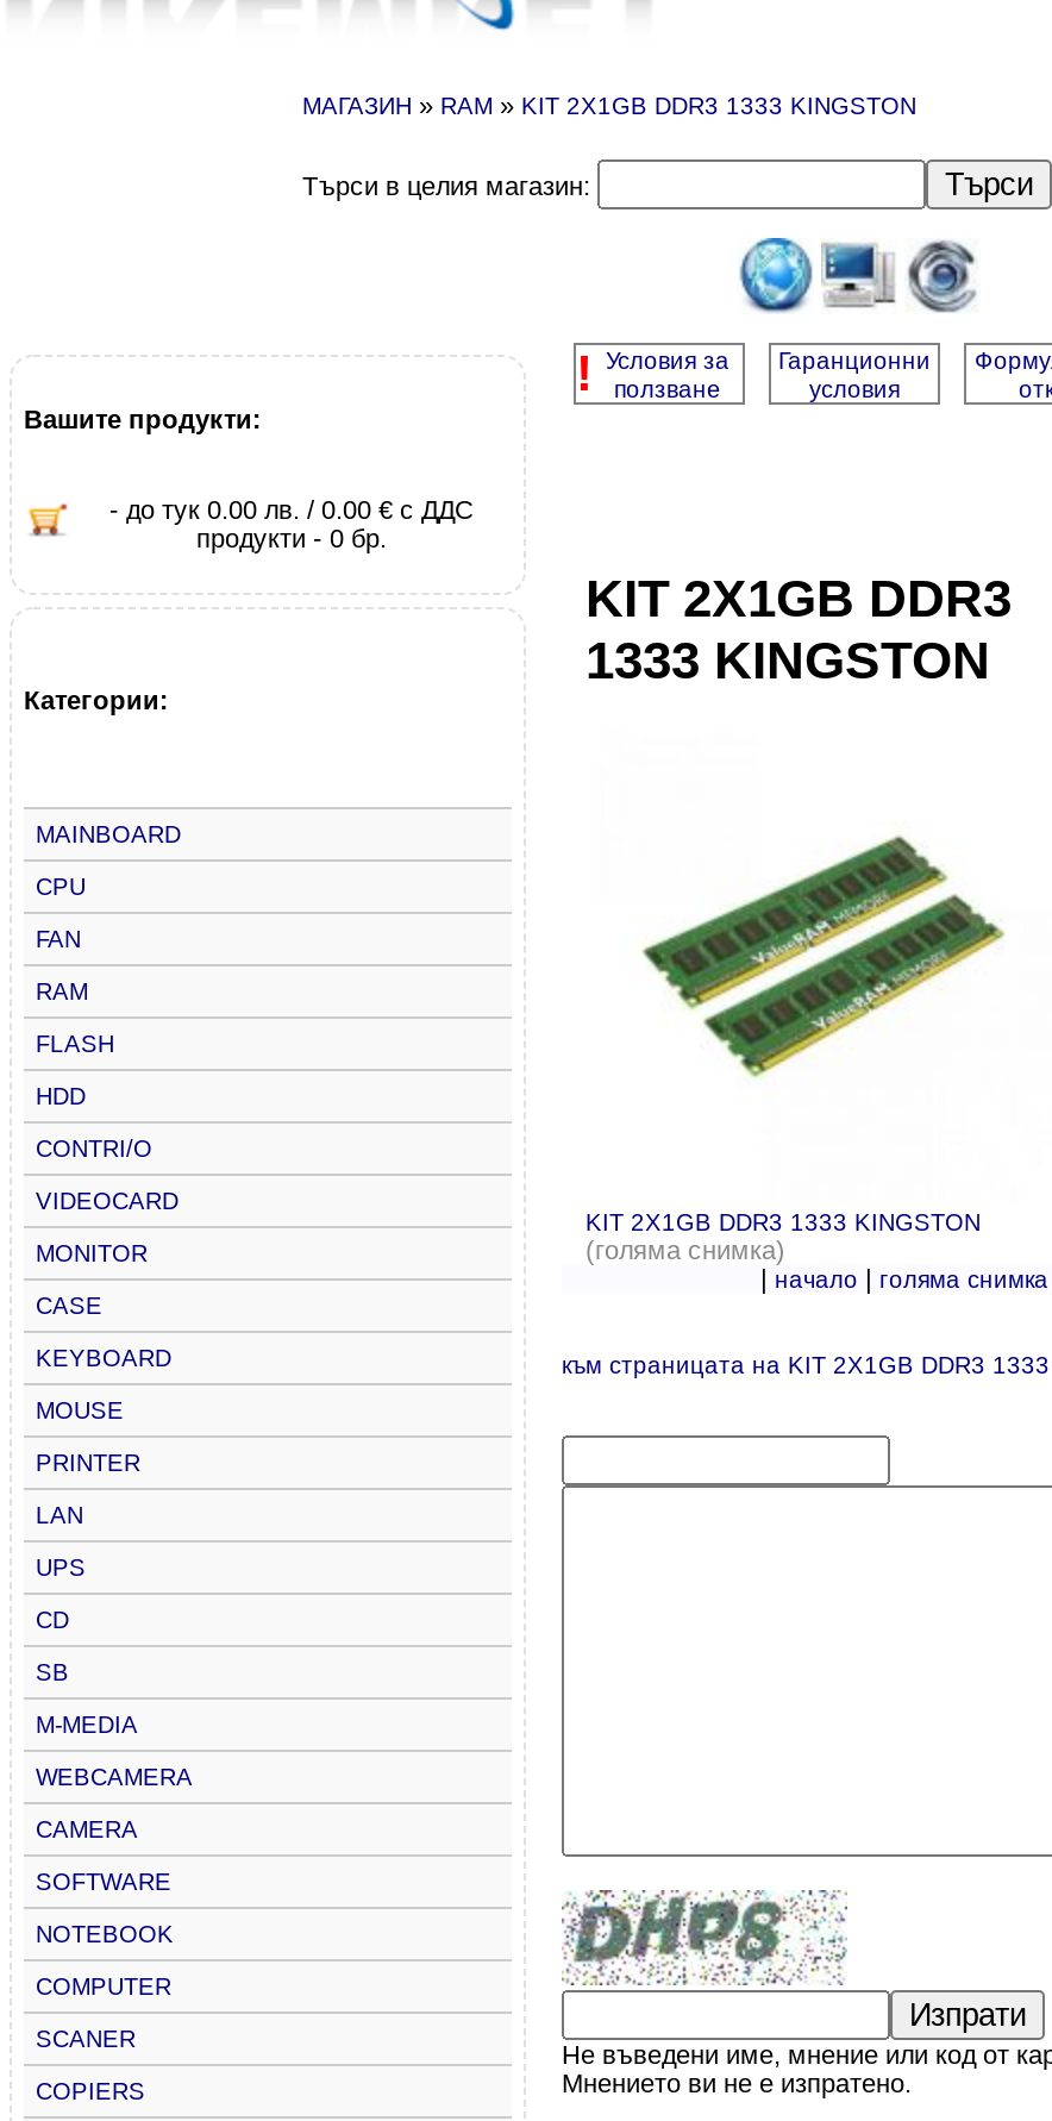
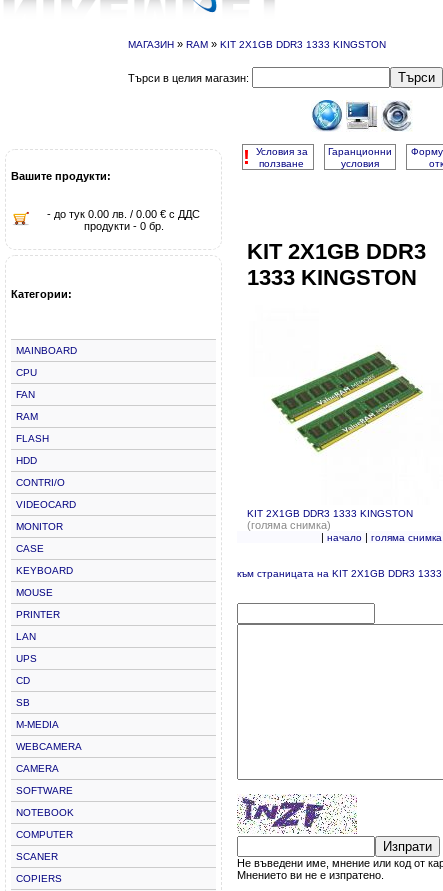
- [image]
+ [image]
